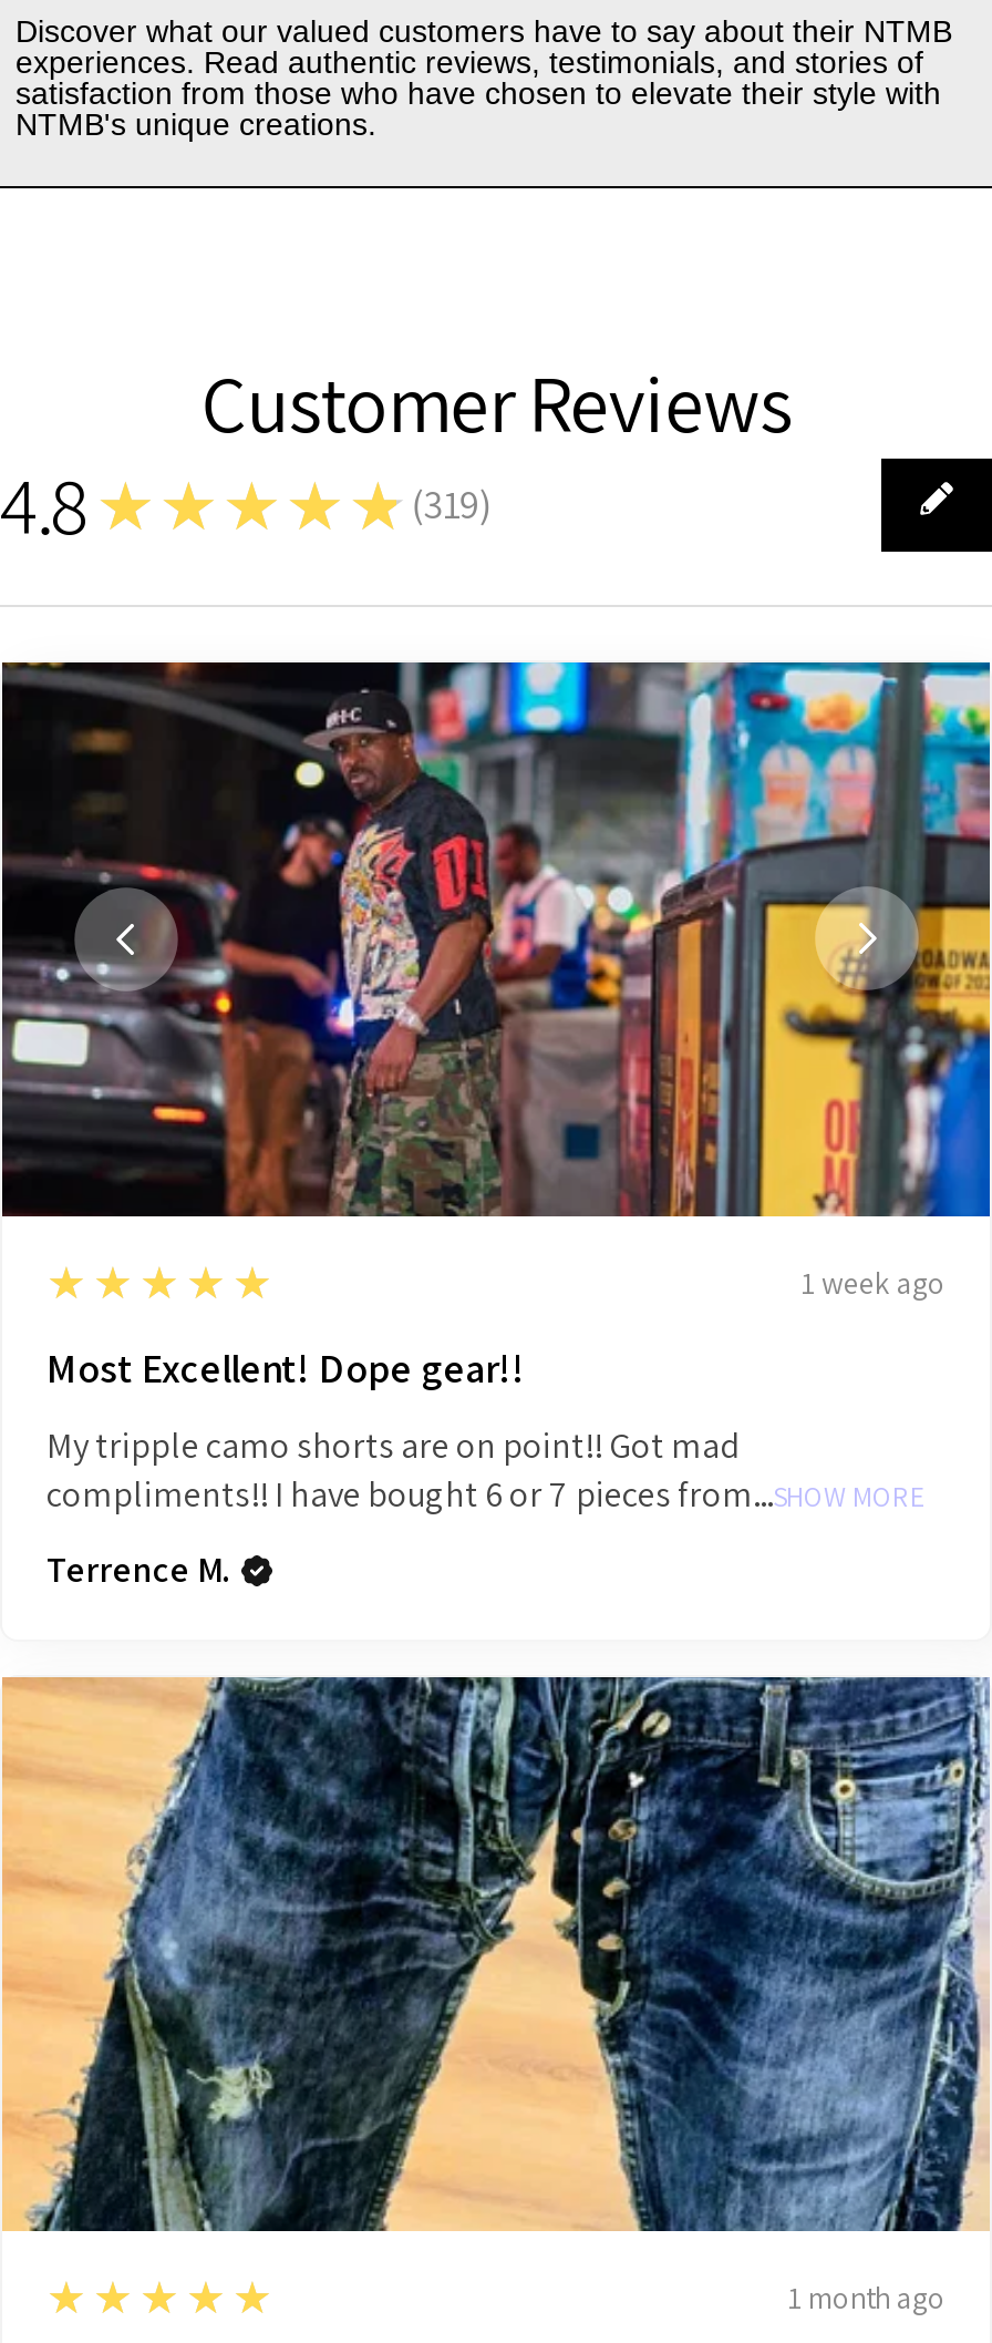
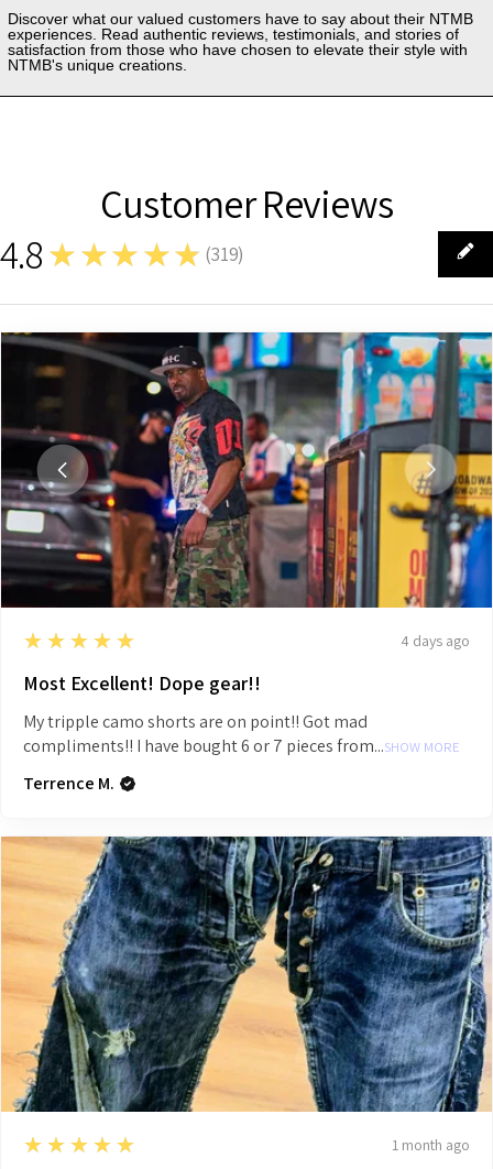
- 1 week ago
+ 4 days ago
